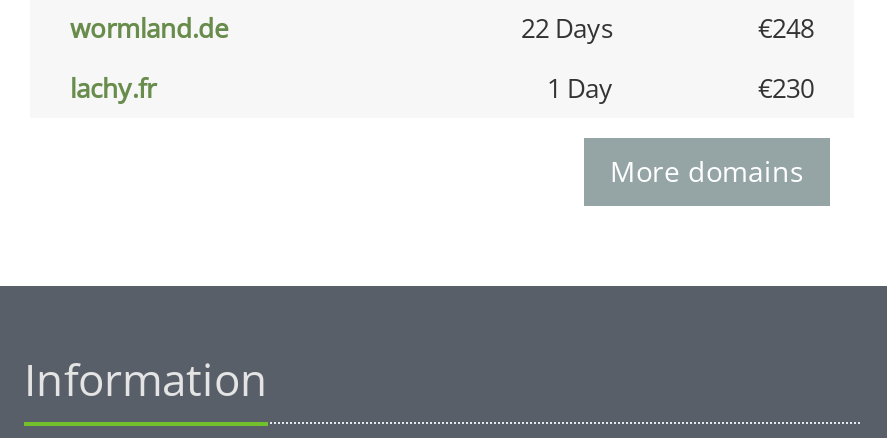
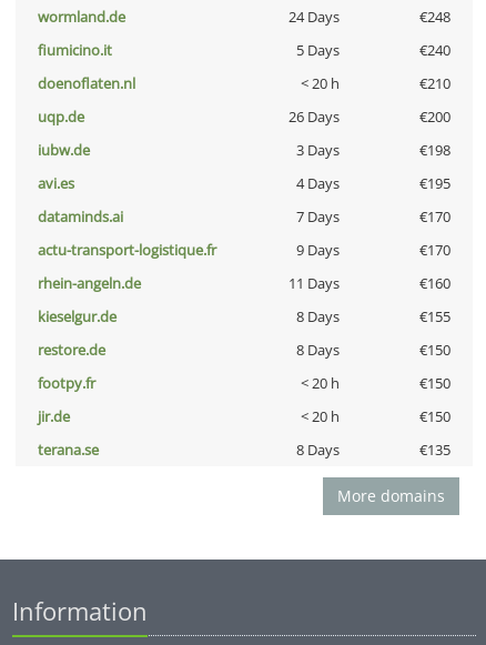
- 22 Days
+ 24 Days

- lachy.fr
- 1 Day
- €230
+ fiumicino.it
+ 5 Days
+ €240
+ doenoflaten.nl
+ < 20 h
+ €210
+ uqp.de
+ 26 Days
+ €200
+ iubw.de
+ 3 Days
+ €198
+ avi.es
+ 4 Days
+ €195
+ dataminds.ai
+ 7 Days
+ €170
+ actu-transport-logistique.fr
+ 9 Days
+ €170
+ rhein-angeln.de
+ 11 Days
+ €160
+ kieselgur.de
+ 8 Days
+ €155
+ restore.de
+ 8 Days
+ €150
+ footpy.fr
+ < 20 h
+ €150
+ jir.de
+ < 20 h
+ €150
+ terana.se
+ 8 Days
+ €135
